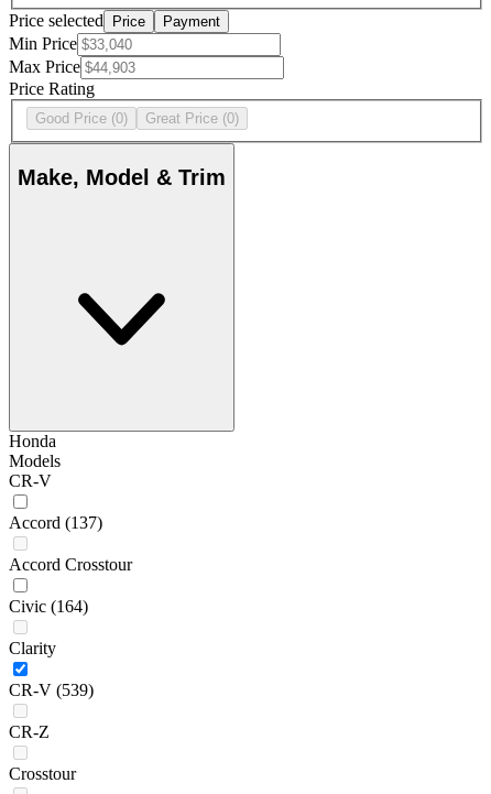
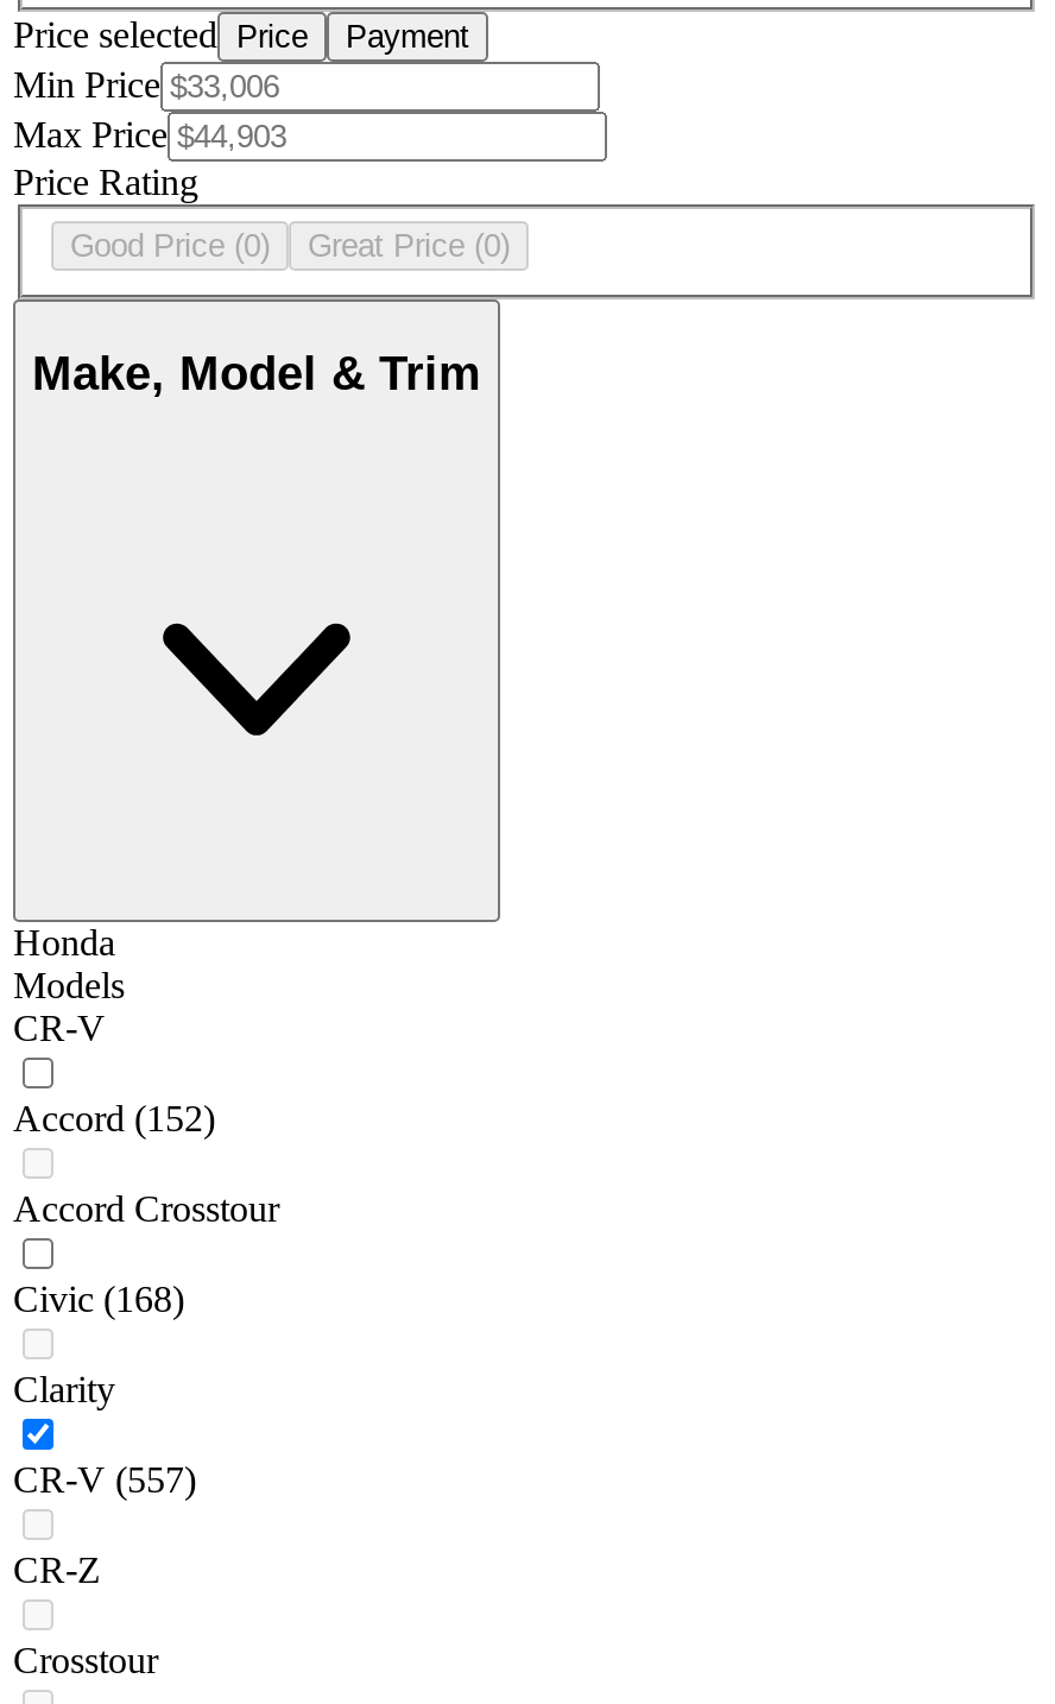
- Accord (137)
+ Accord (152)

- Civic (164)
+ Civic (168)

- CR-V (539)
+ CR-V (557)
